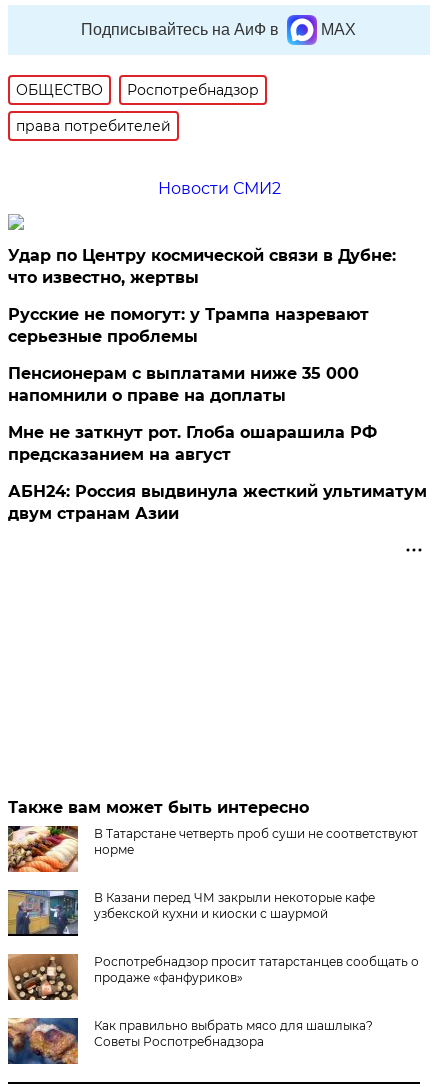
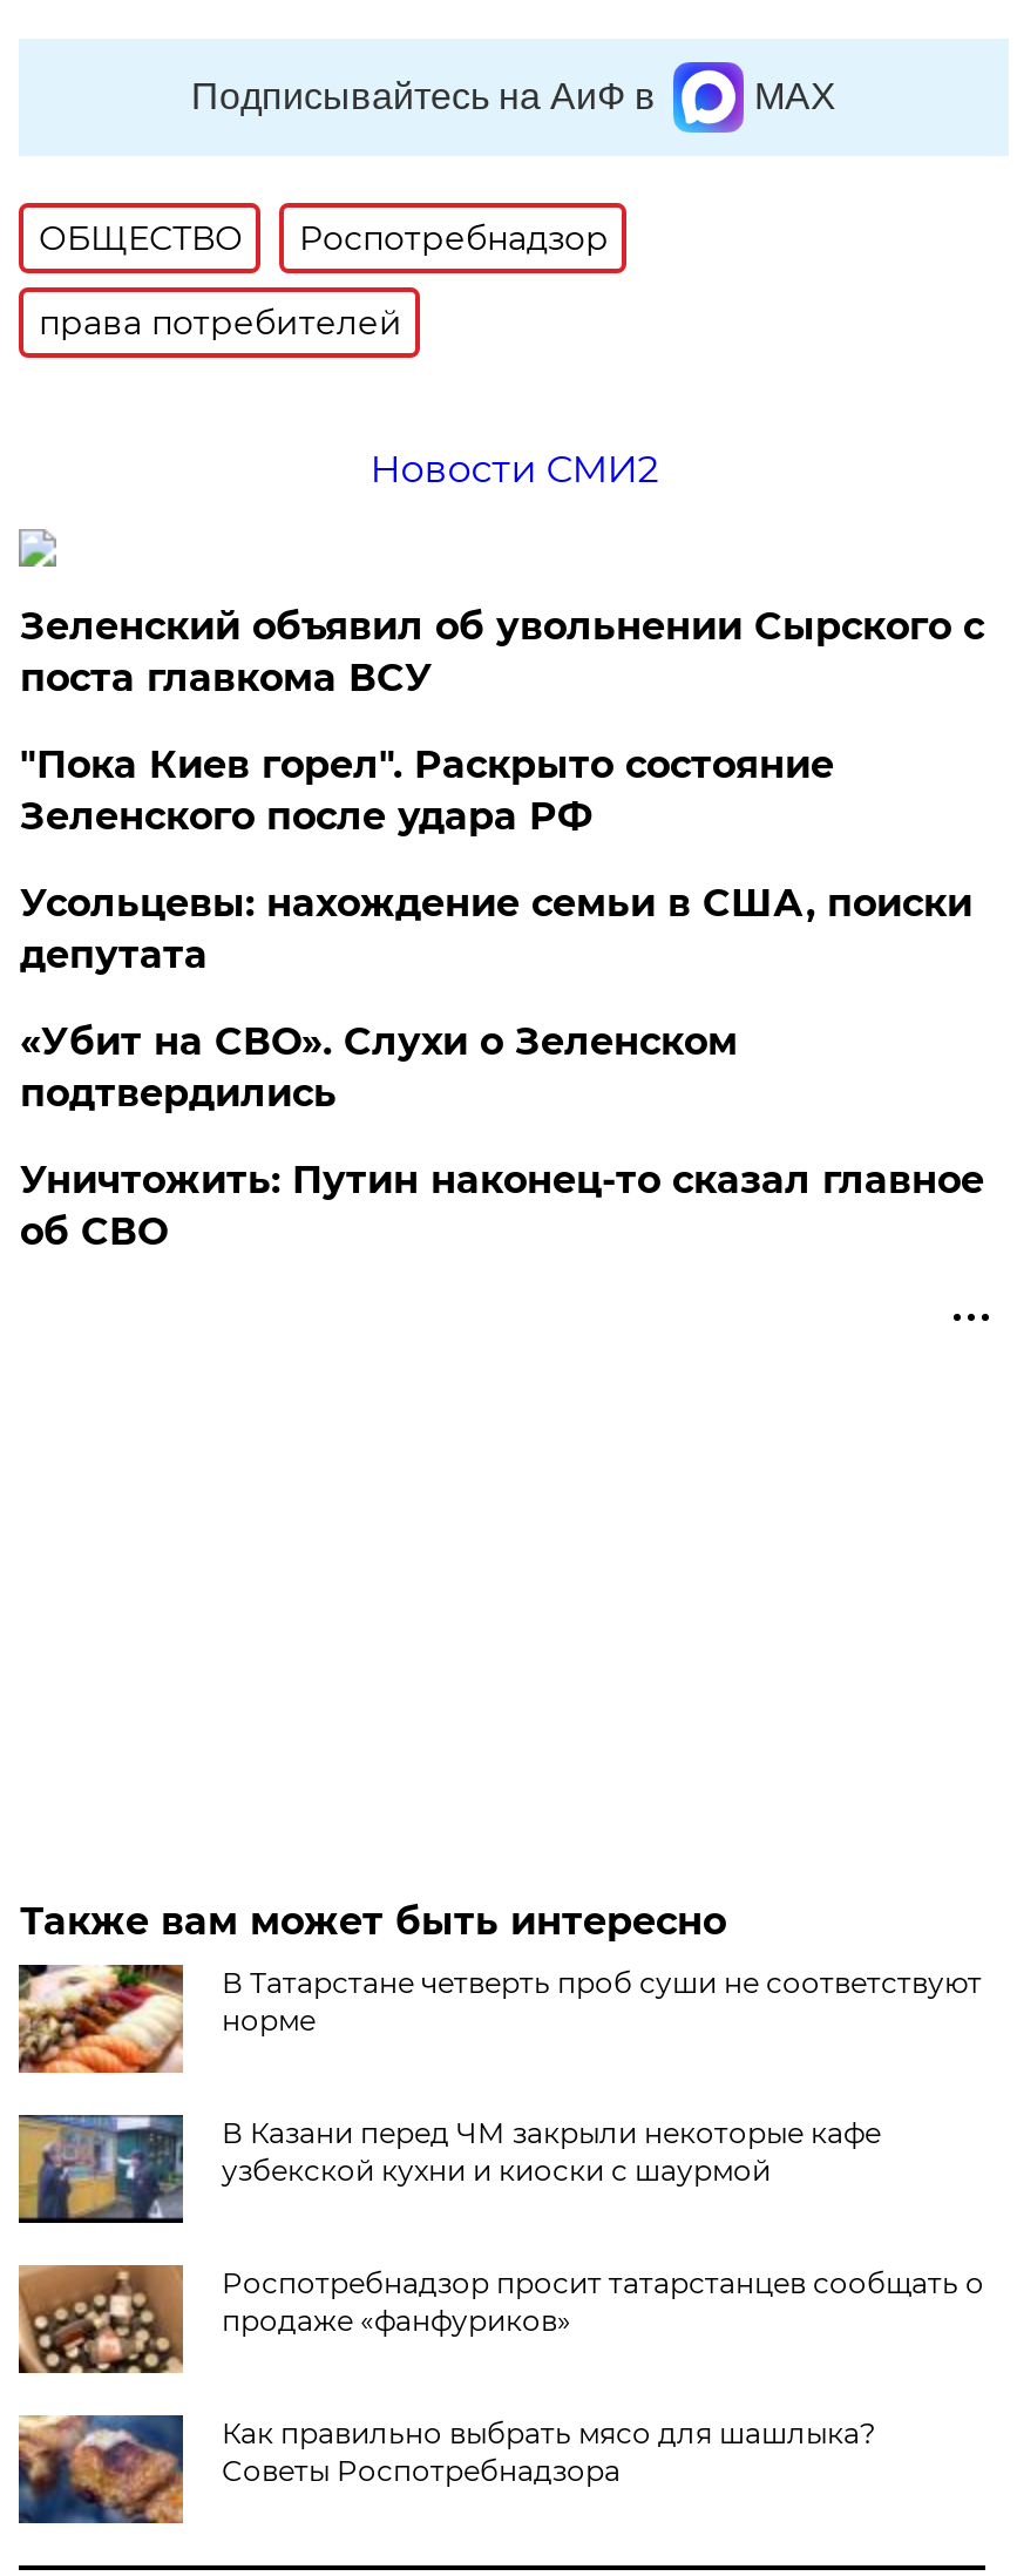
- Удар по Центру космической связи в Дубне:
- что известно, жертвы
+ Зеленский объявил об увольнении Сырского с
+ поста главкома ВСУ

- Русские не помогут: у Трампа назревают
- серьезные проблемы
+ "Пока Киев горел". Раскрыто состояние
+ Зеленского после удара РФ

- Пенсионерам с выплатами ниже 35 000
- напомнили о праве на доплаты
+ Усольцевы: нахождение семьи в США, поиски
+ депутата

- Мне не заткнут рот. Глоба ошарашила РФ
- предсказанием на август
+ «Убит на СВО». Слухи о Зеленском
+ подтвердились

- АБН24: Россия выдвинула жесткий ультиматум
- двум странам Азии
+ Уничтожить: Путин наконец-то сказал главное
+ об СВО
